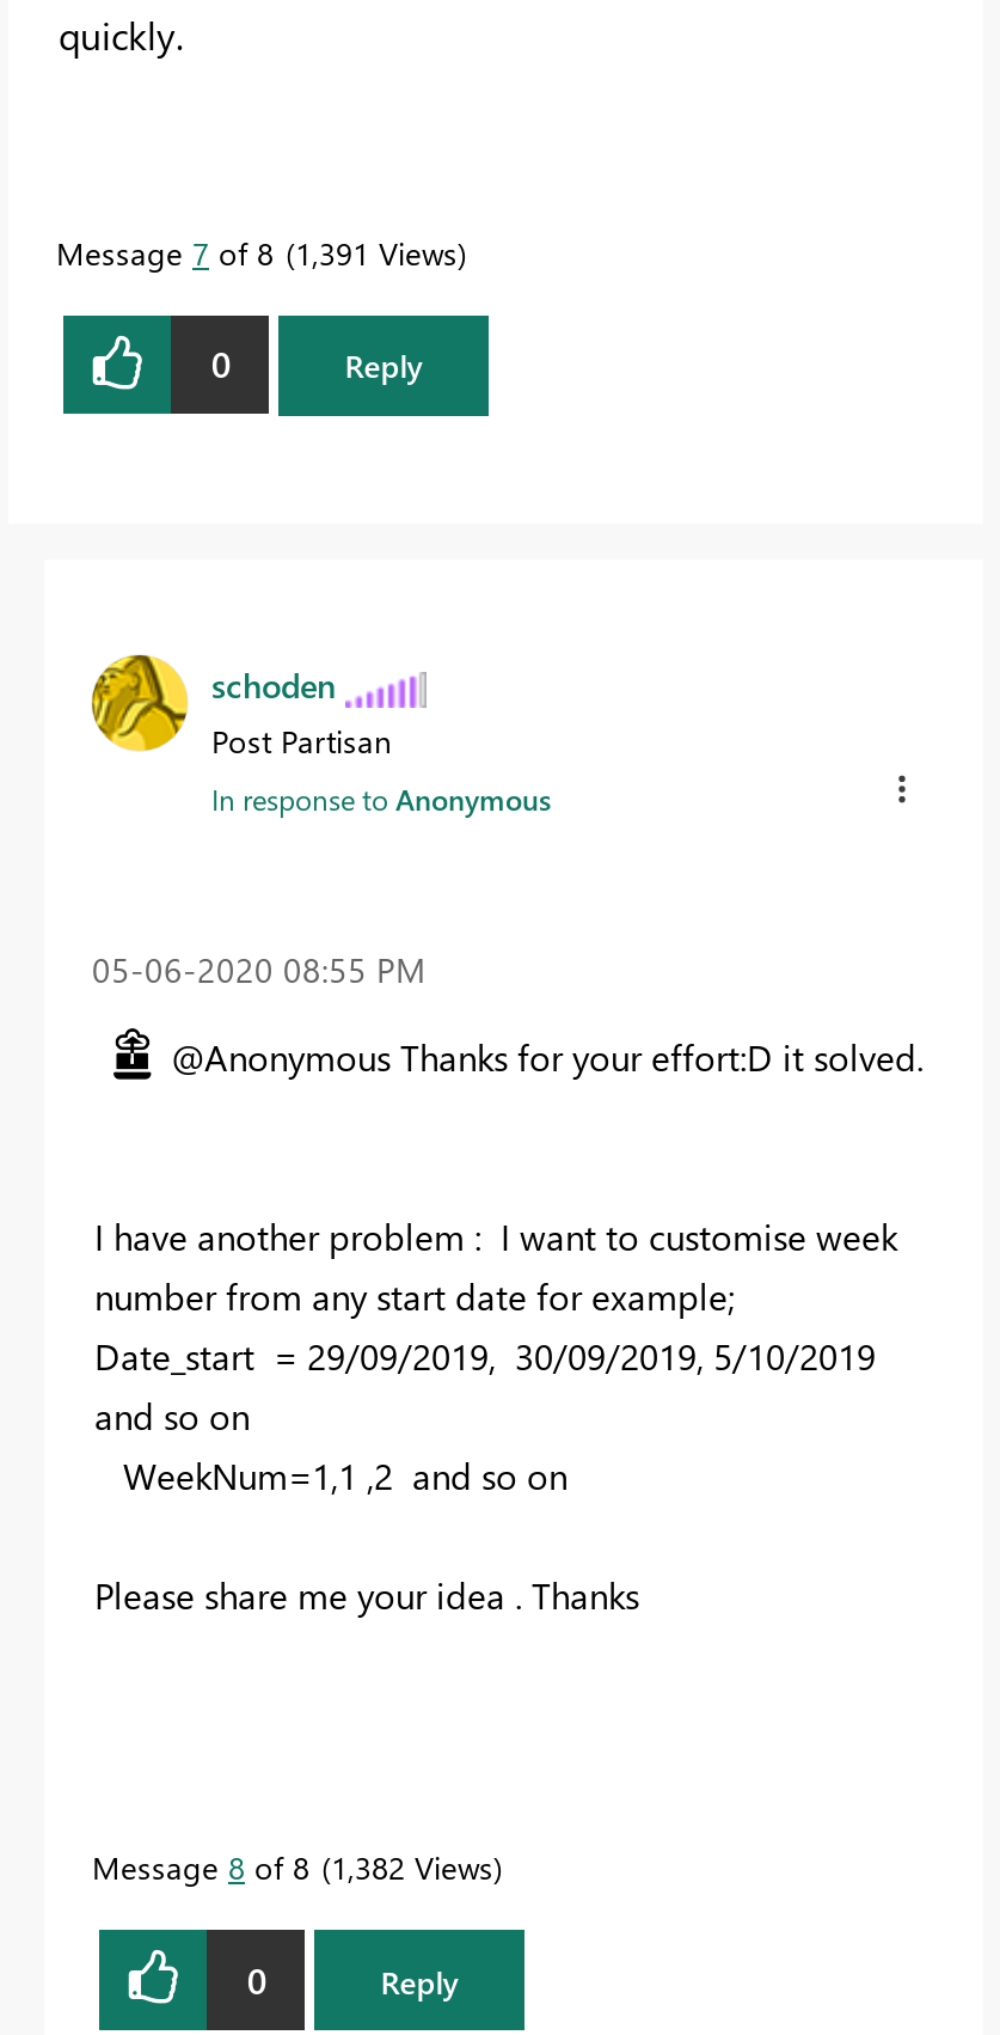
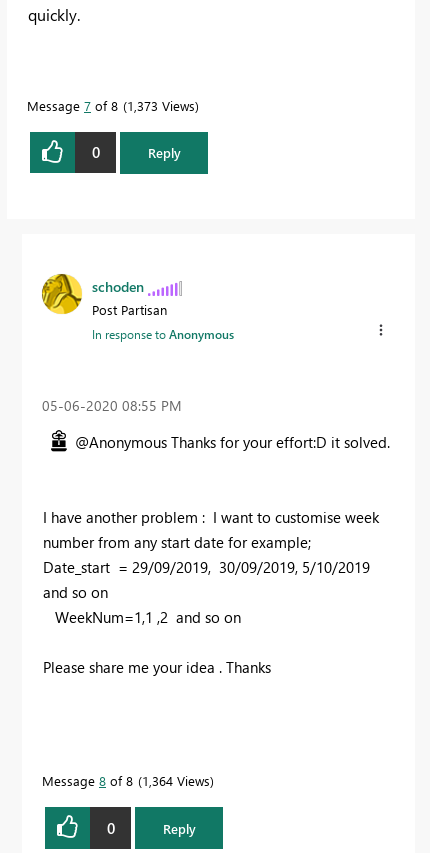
- Message 7 of 8 1,391 Views
+ Message 7 of 8 1,373 Views

- Message 8 of 8 1,382 Views
+ Message 8 of 8 1,364 Views
